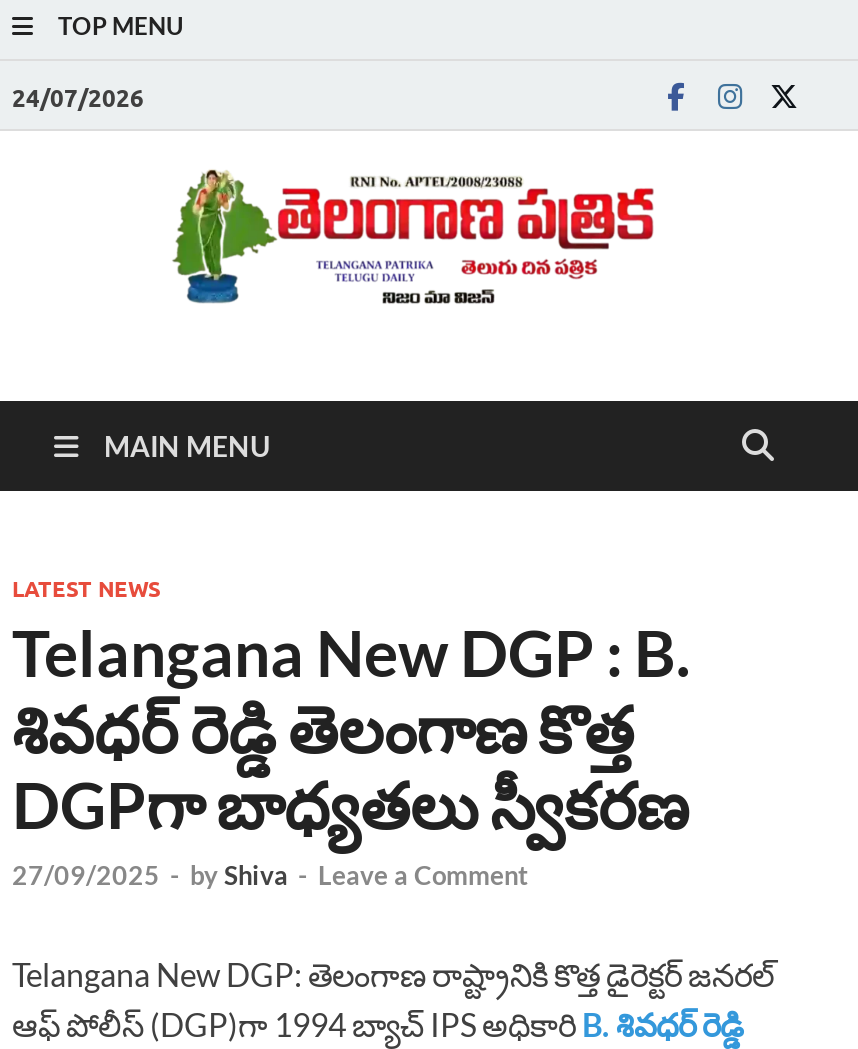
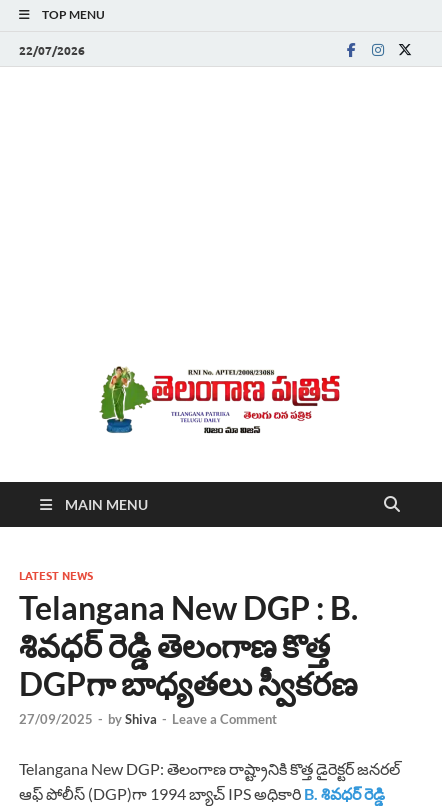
- 24/07/2026
+ 22/07/2026
